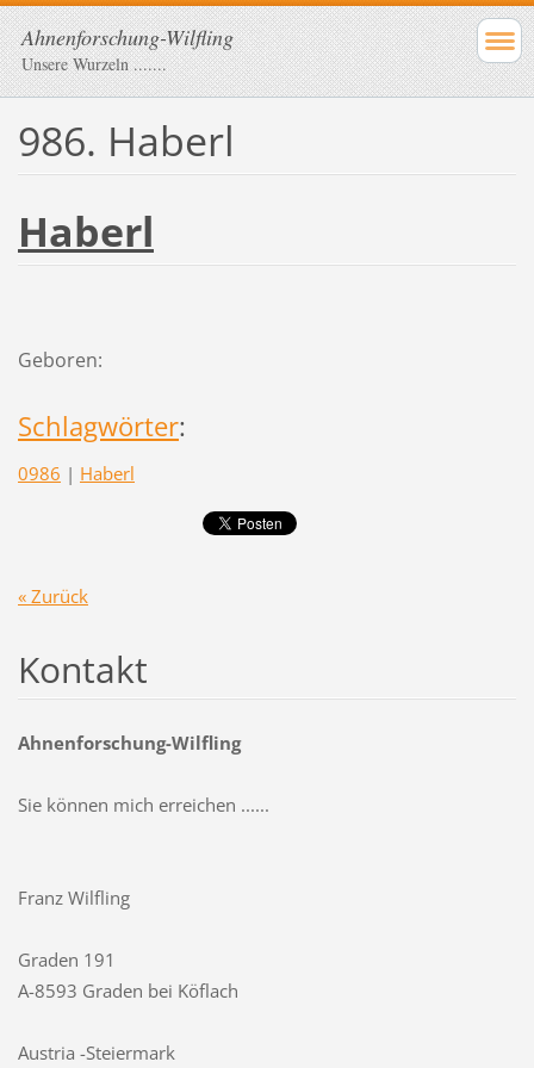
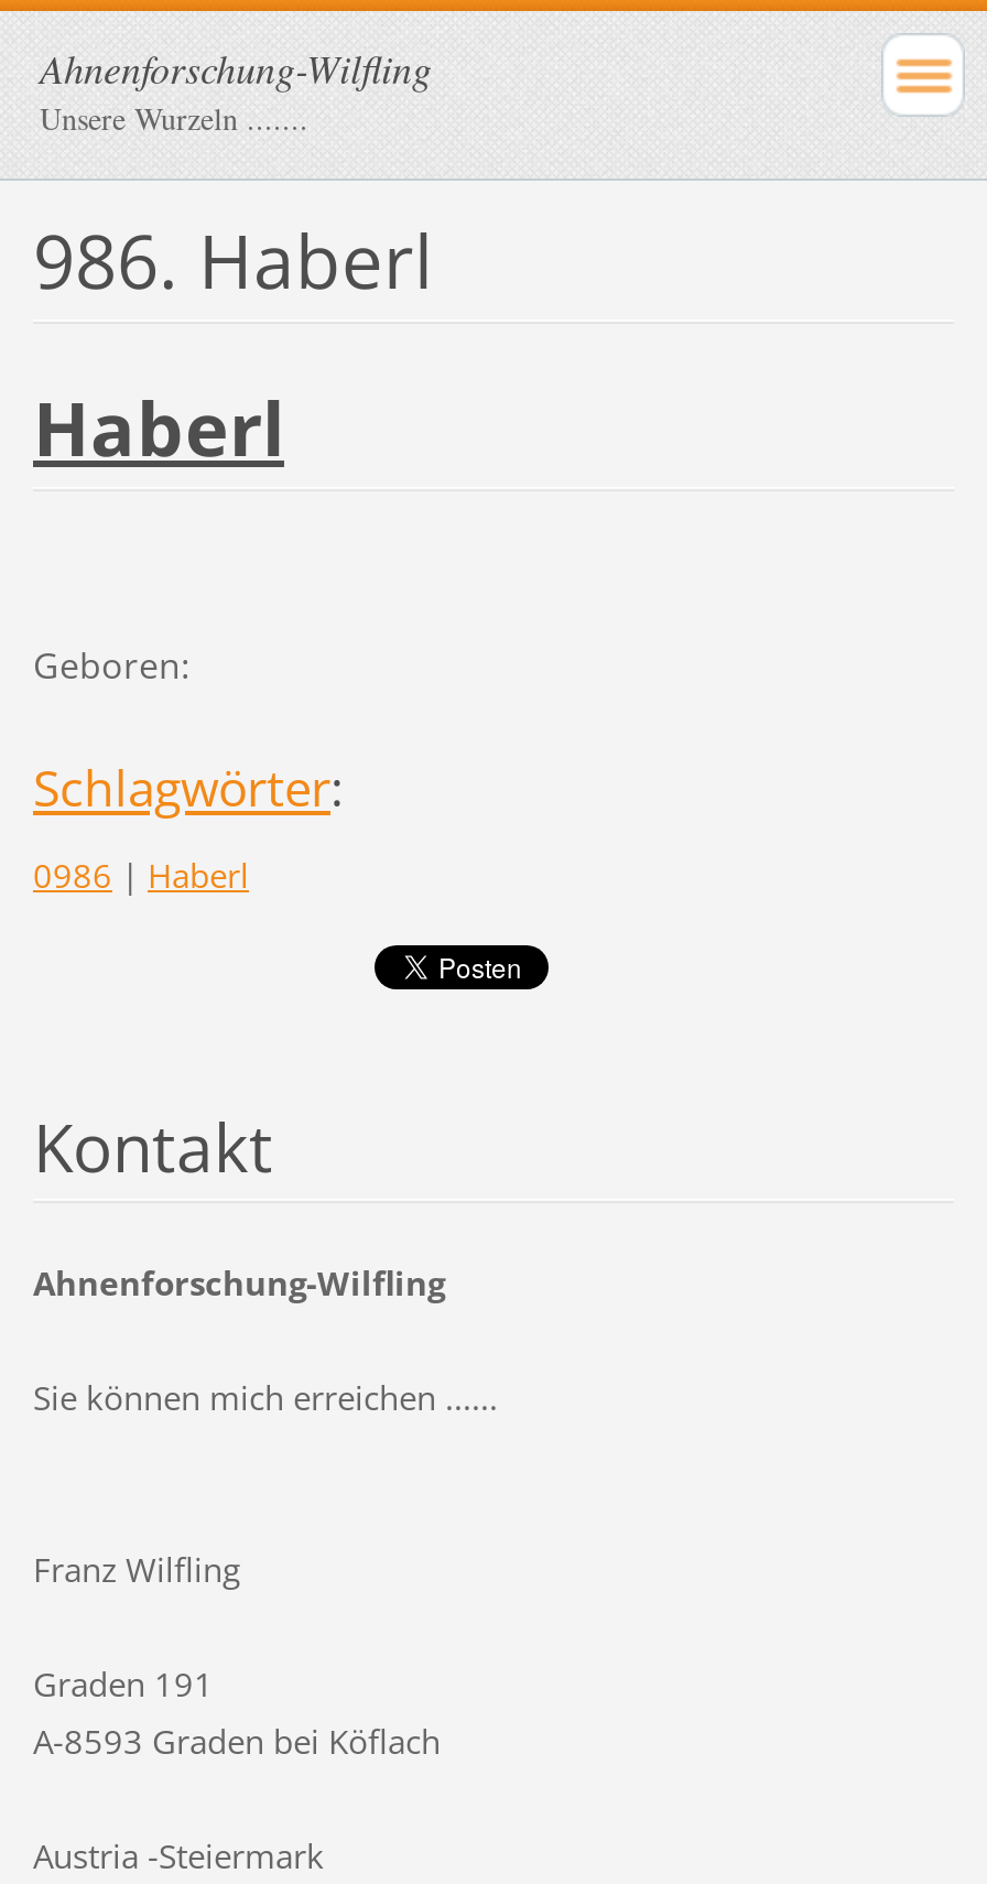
- « Zurück
